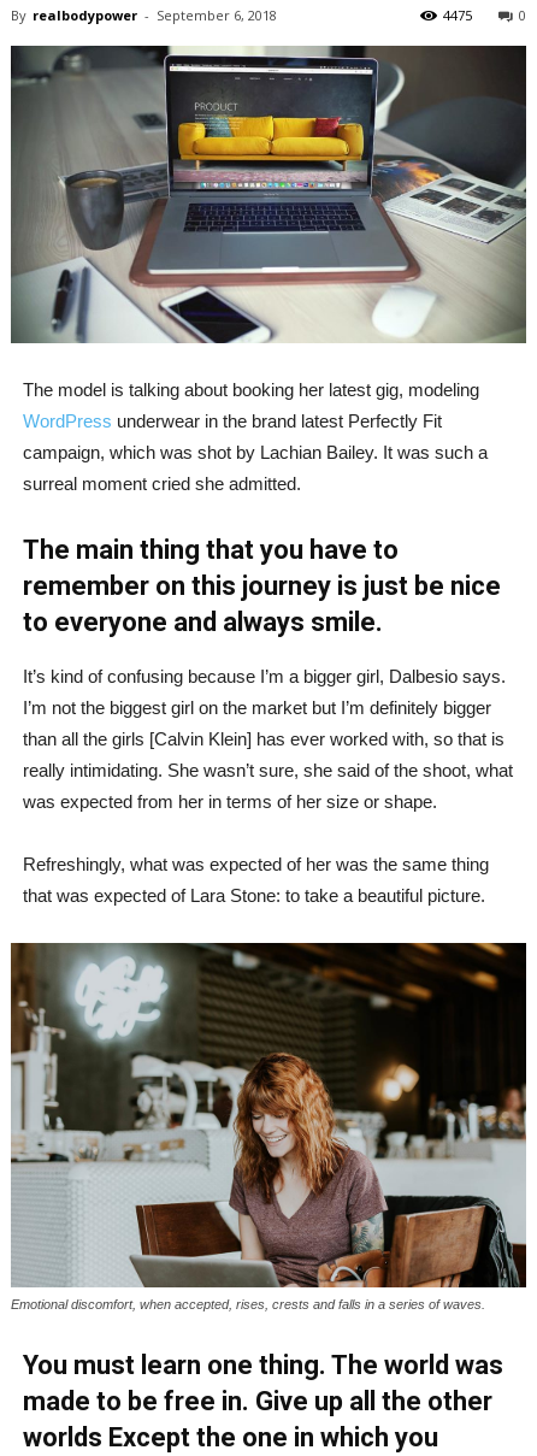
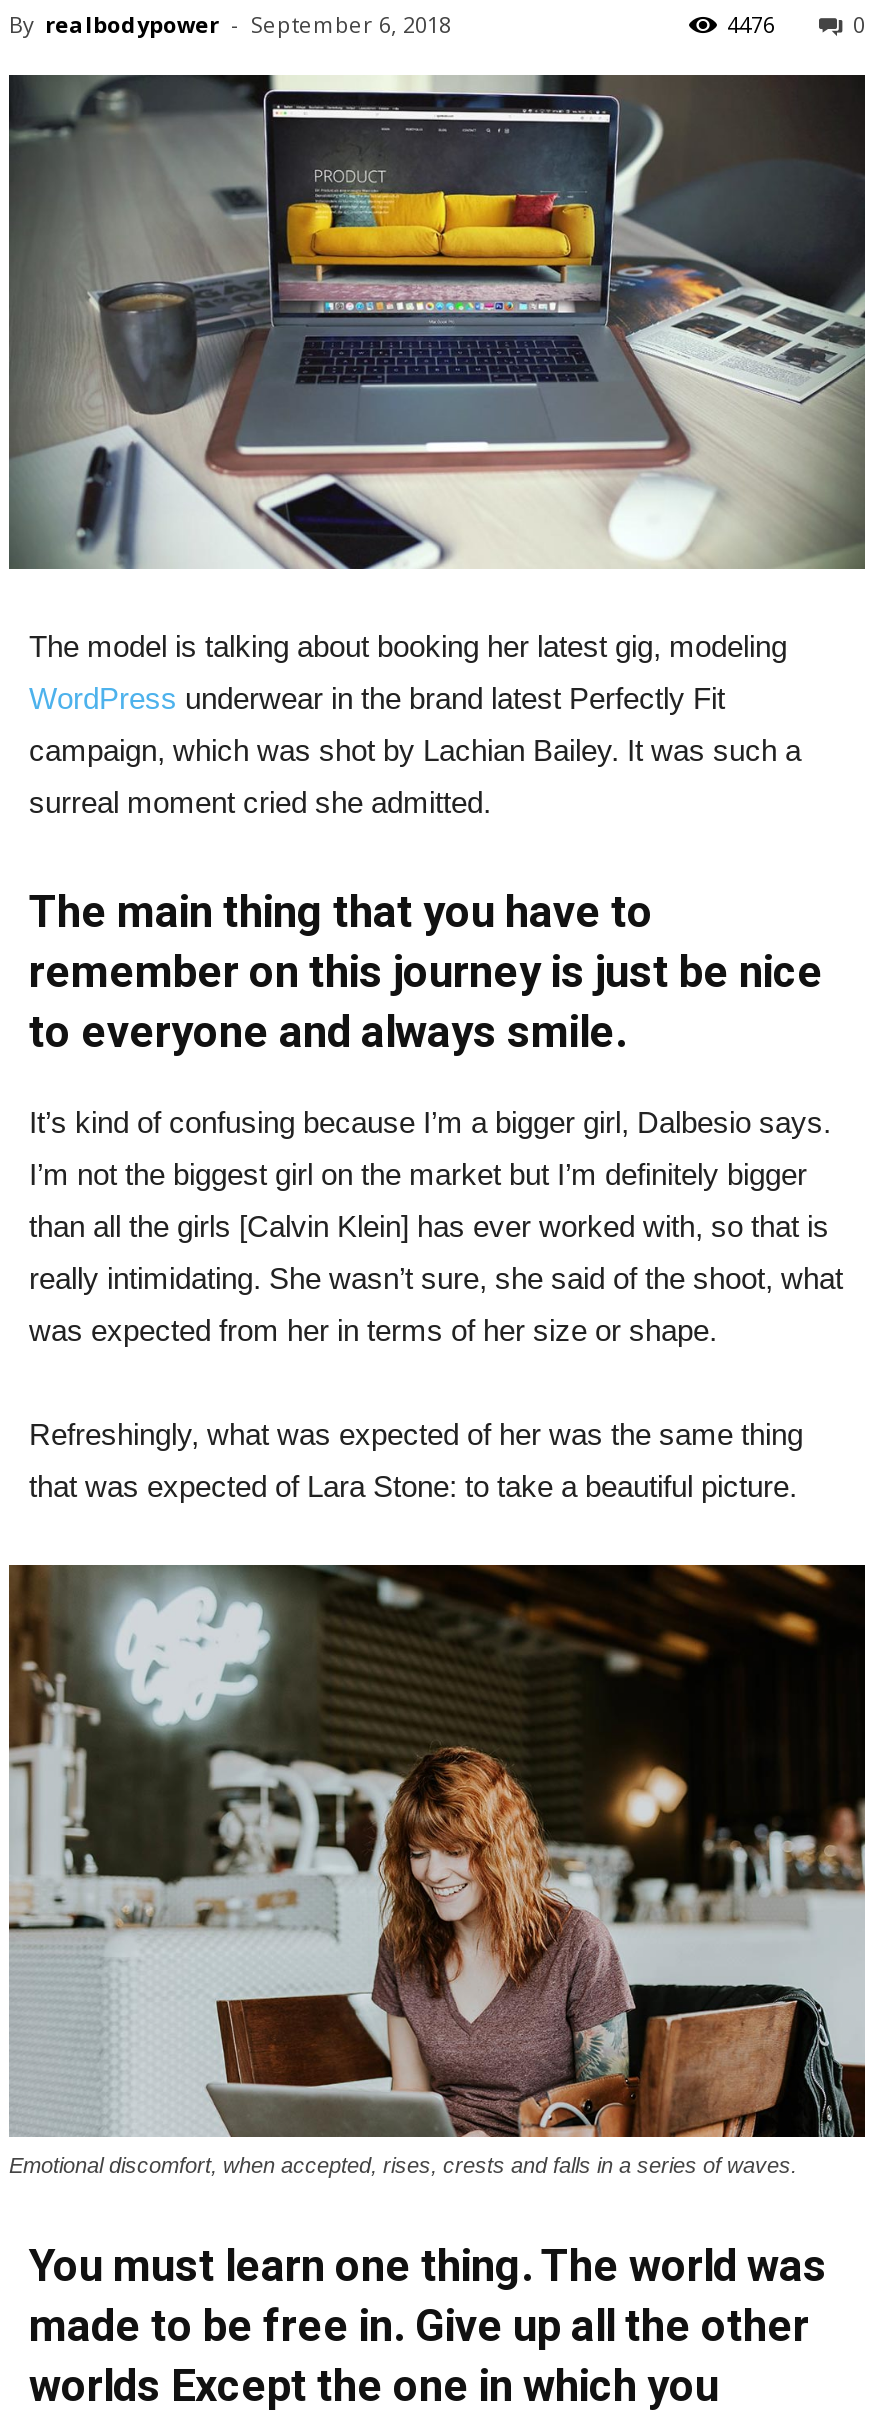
- 4475
+ 4476
